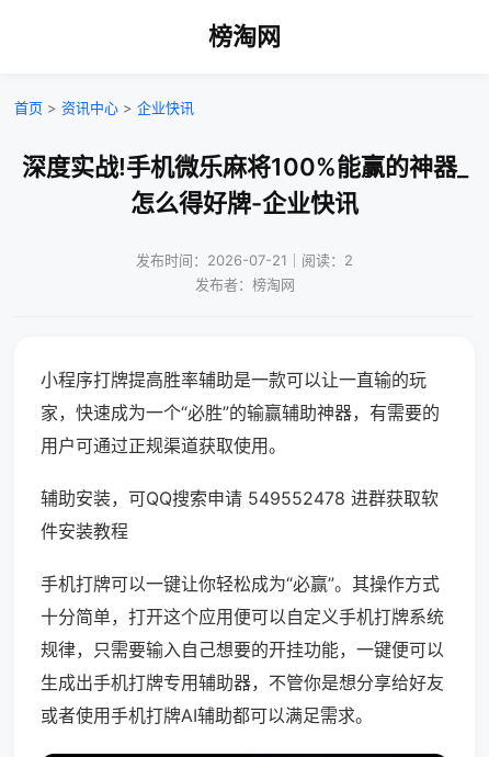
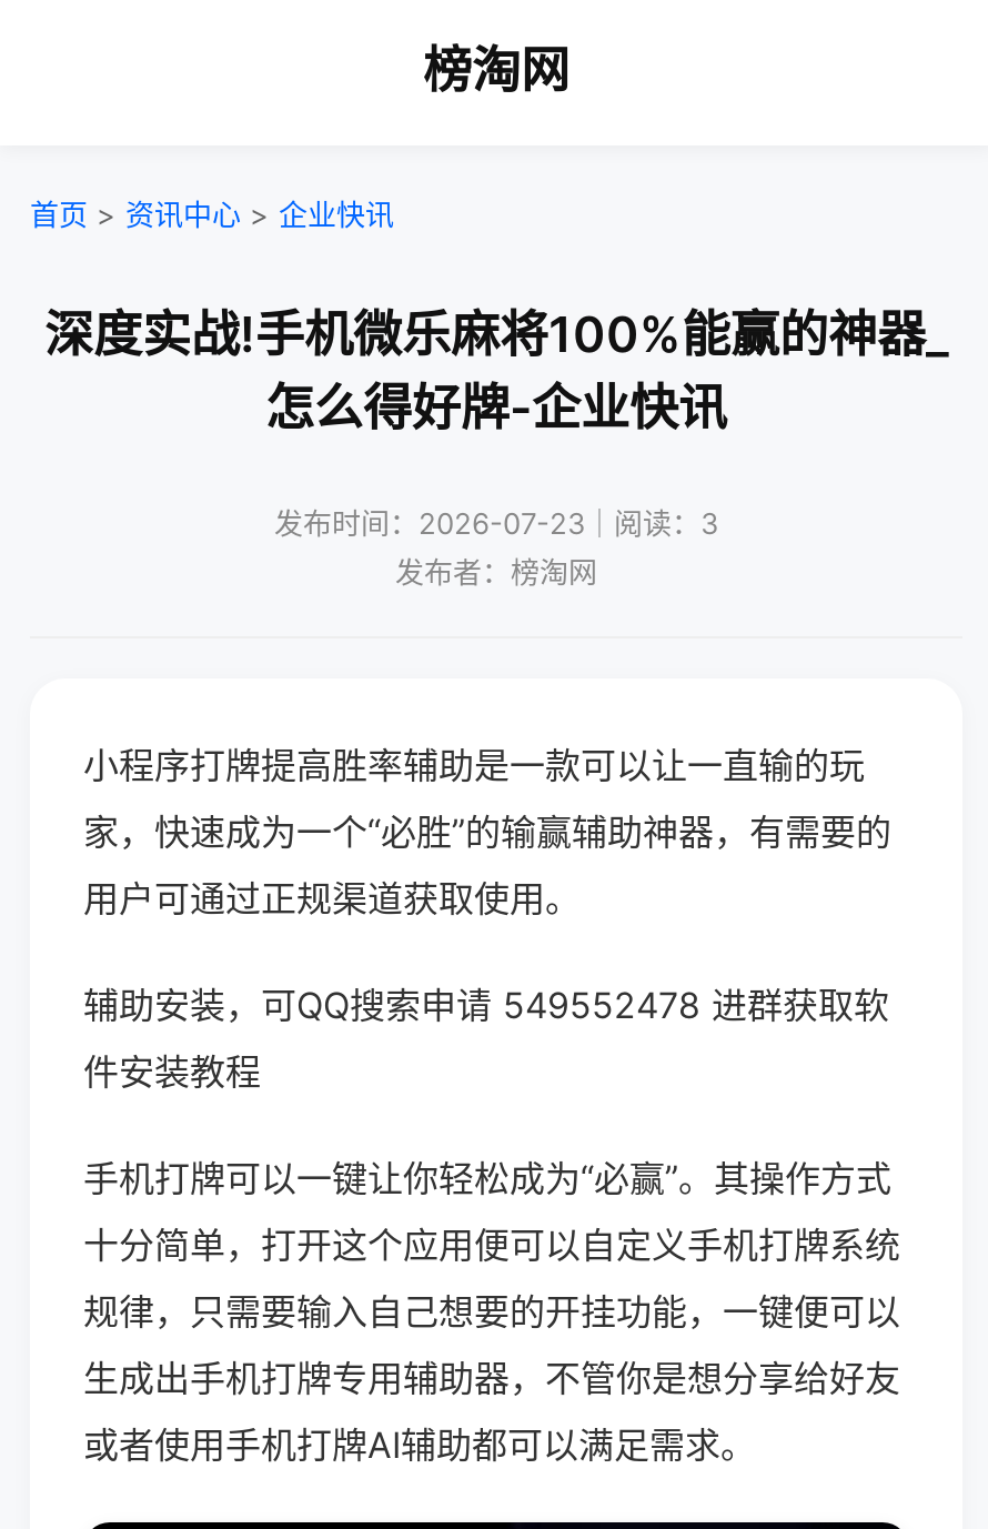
- 发布时间：2026-07-21｜阅读：2
+ 发布时间：2026-07-23｜阅读：3
